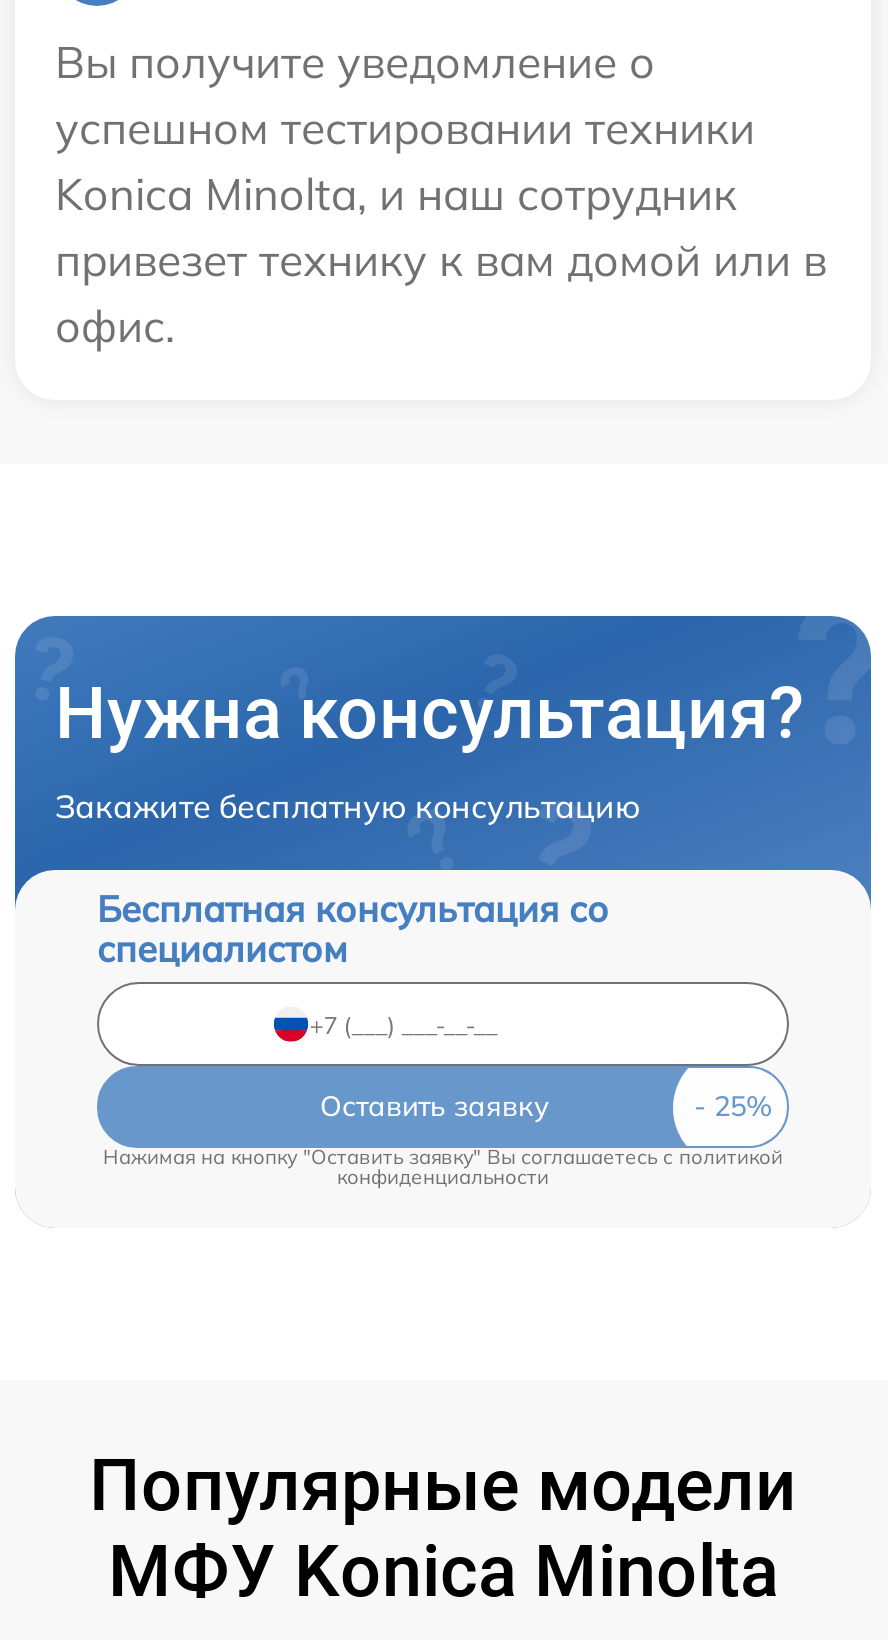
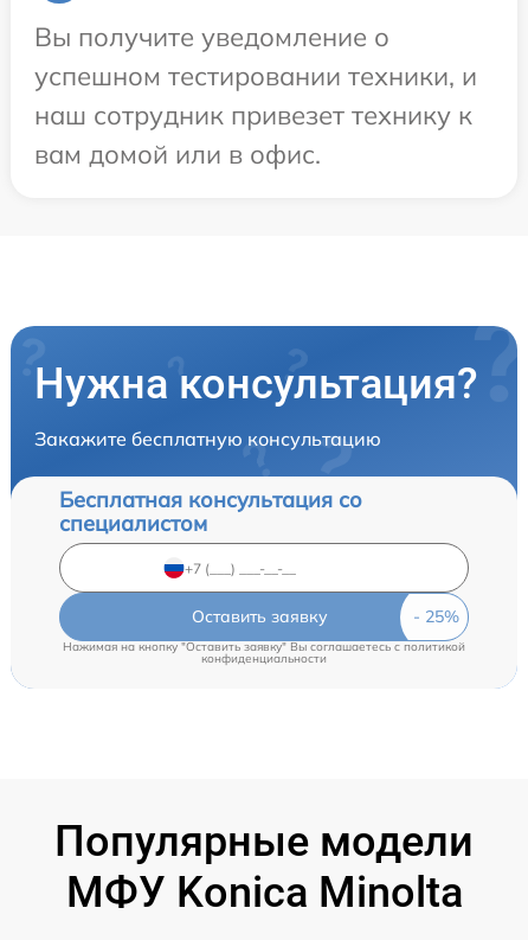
- успешном тестировании техники
- Konica Minolta, и наш сотрудник
- привезет технику к вам домой или в
- офис.
+ успешном тестировании техники, и
+ наш сотрудник привезет технику к
+ вам домой или в офис.
